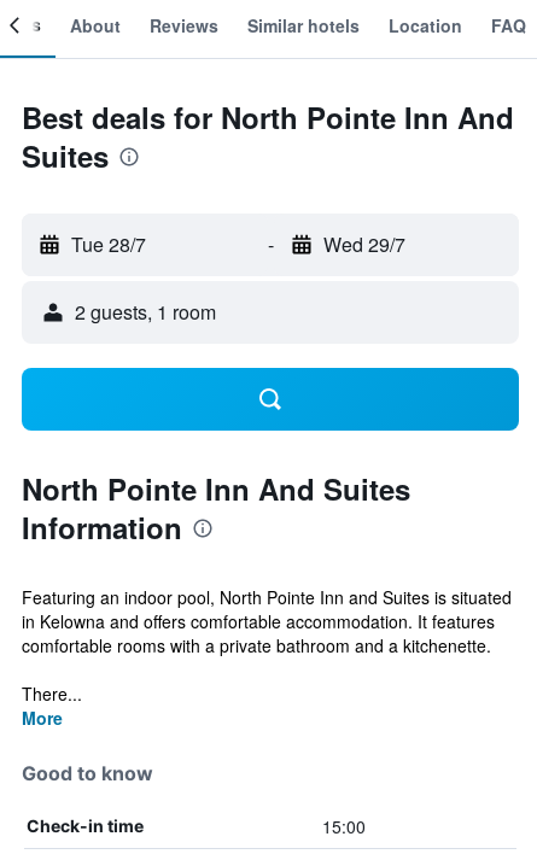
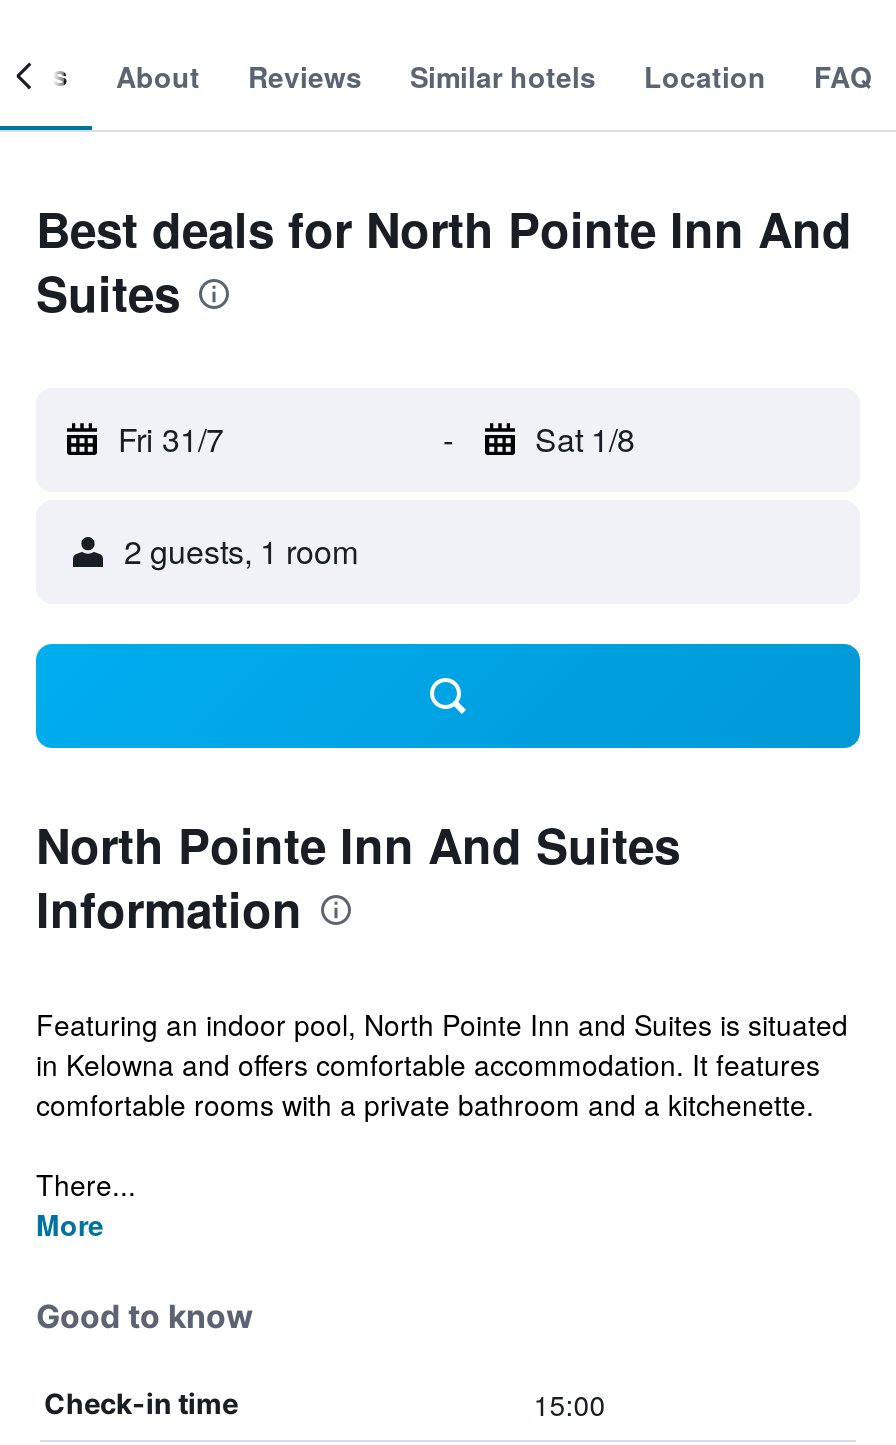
- Tue 28/7
+ Fri 31/7

- Wed 29/7
+ Sat 1/8
